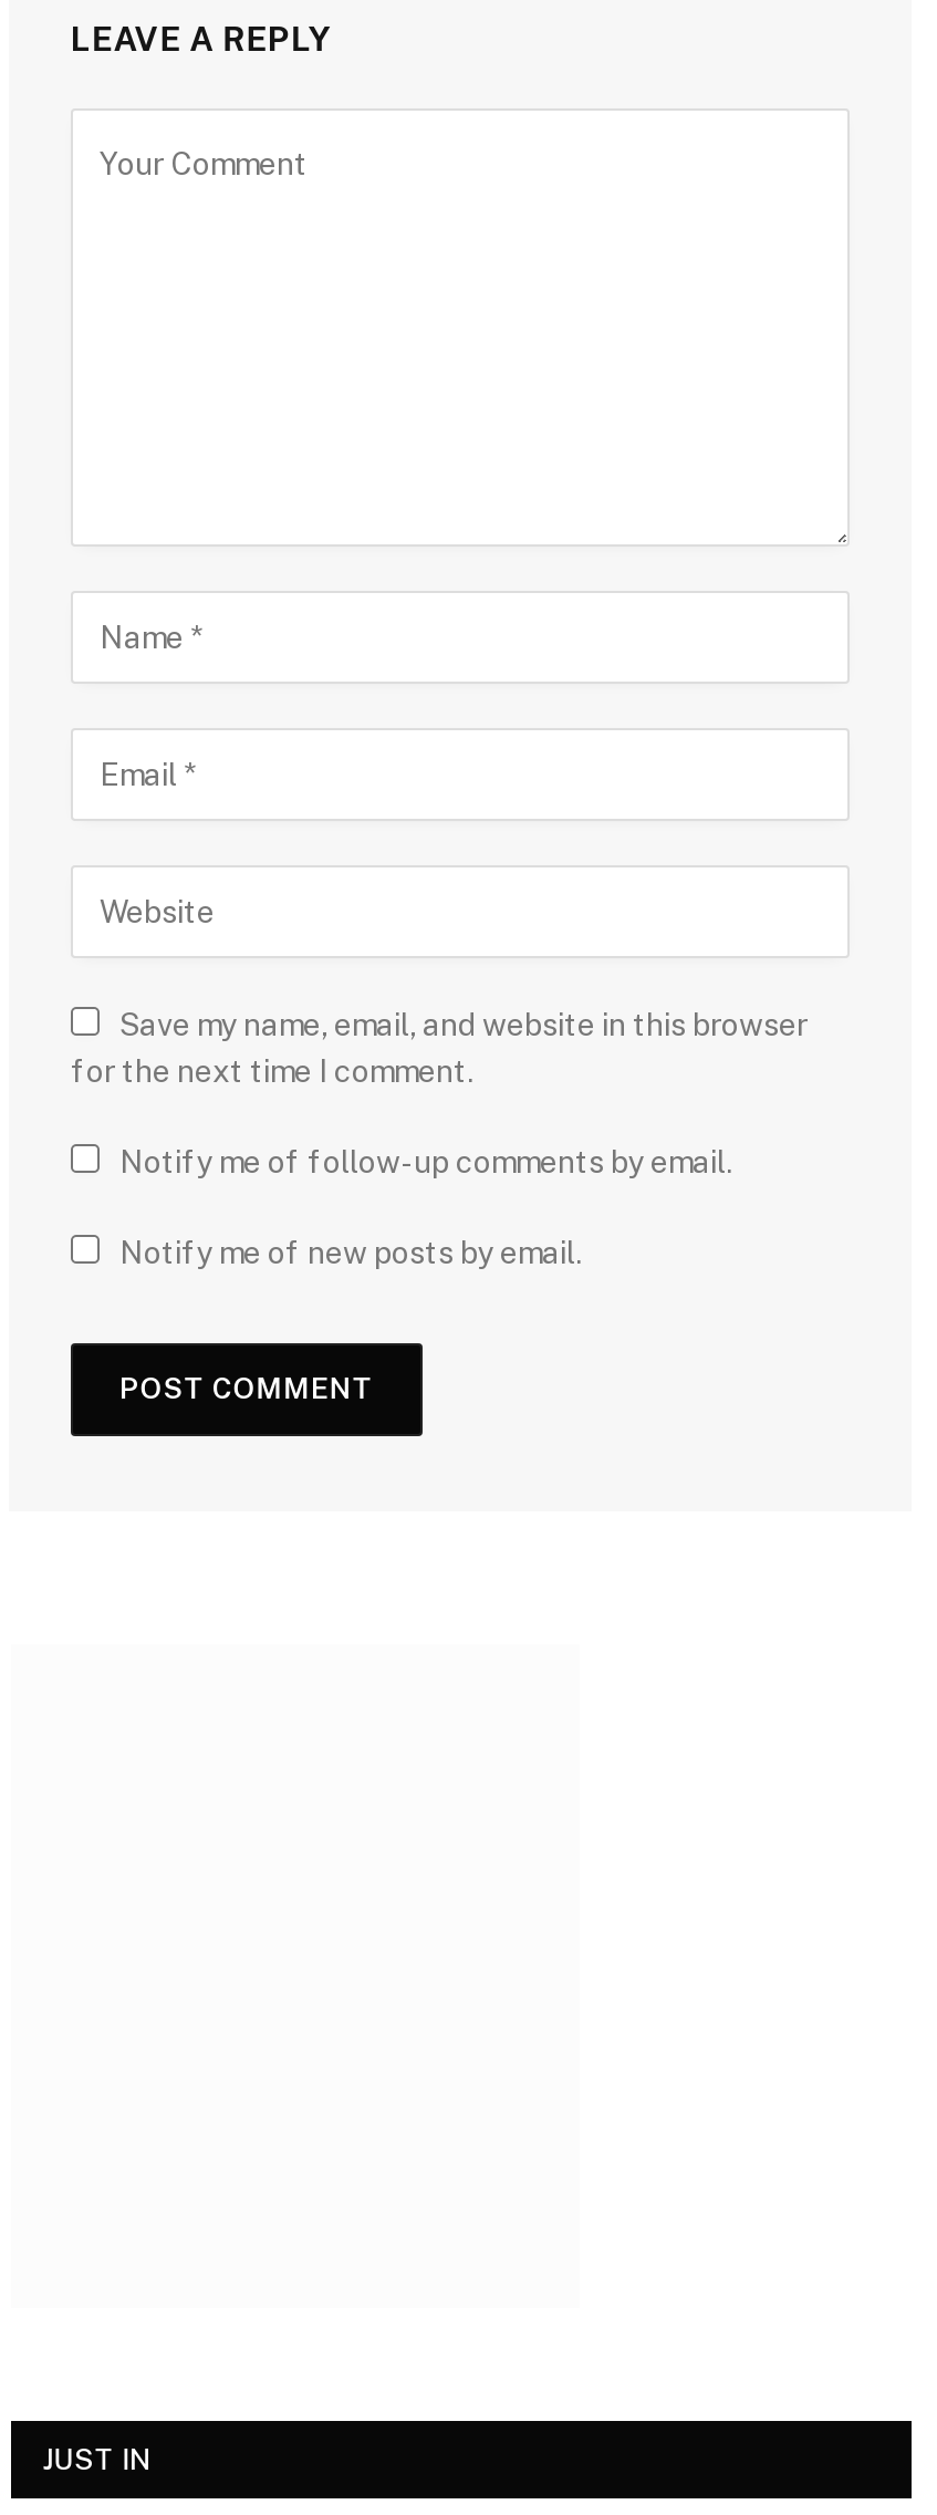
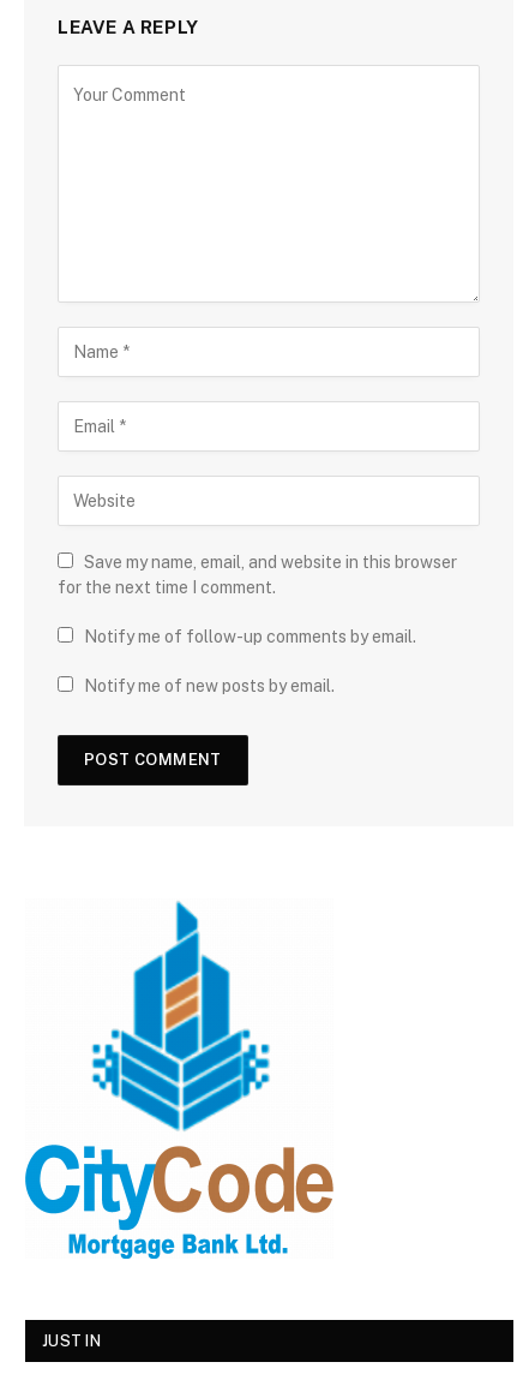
+ [image]

+ [image]
